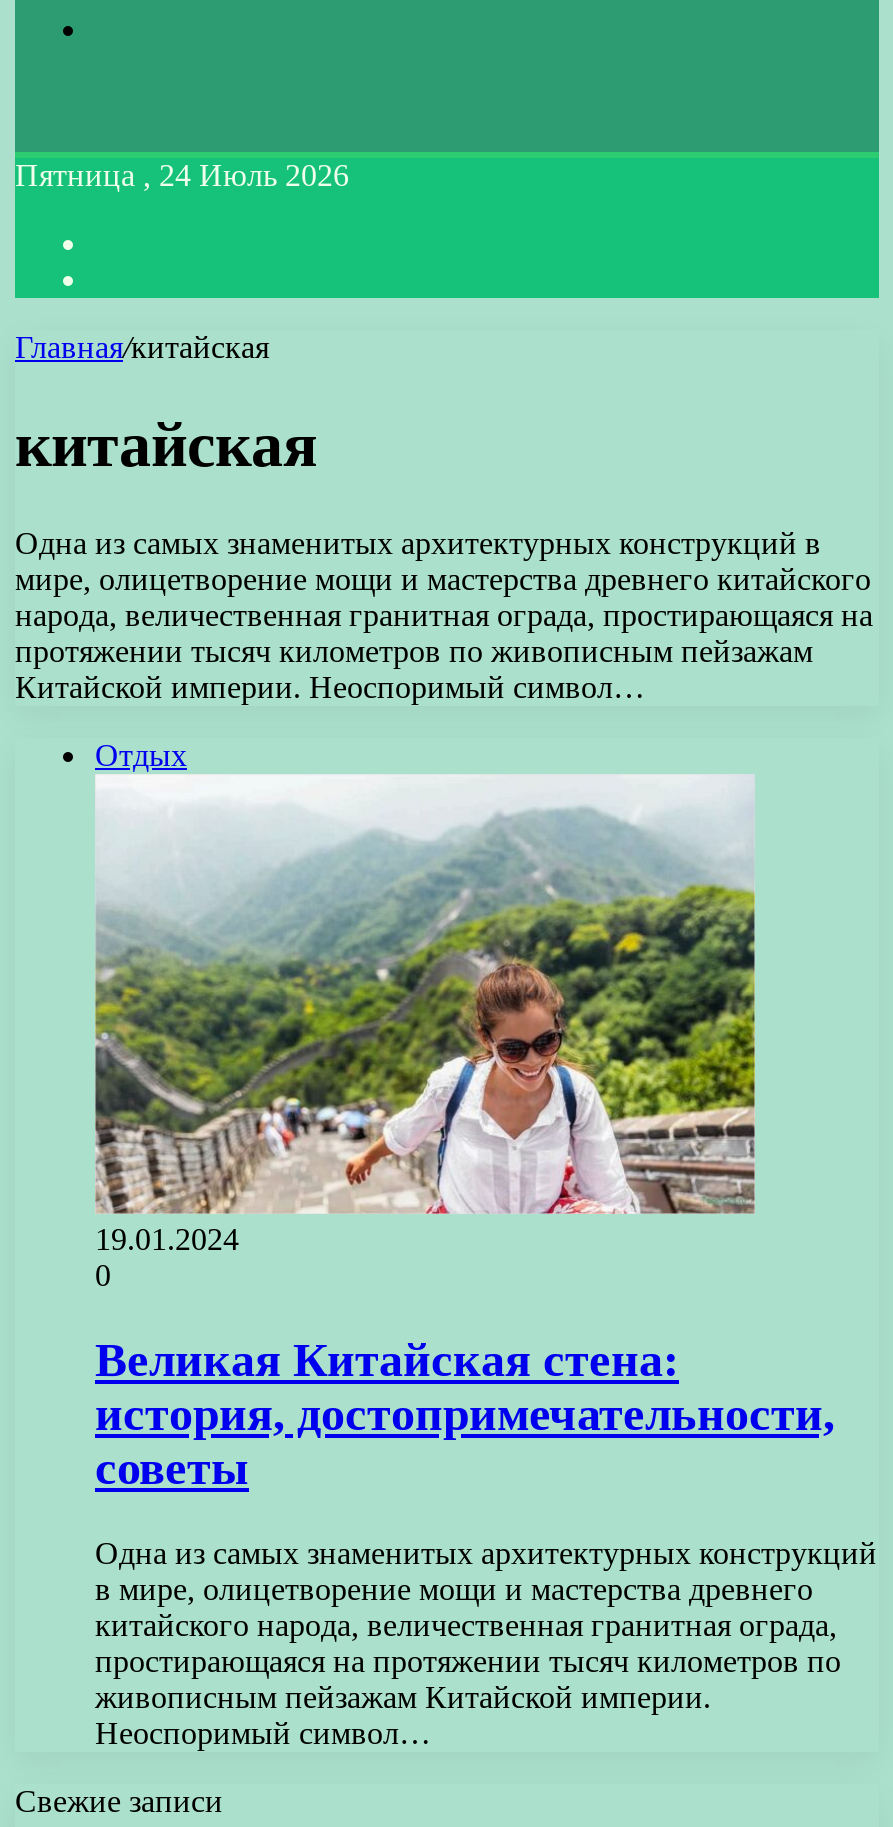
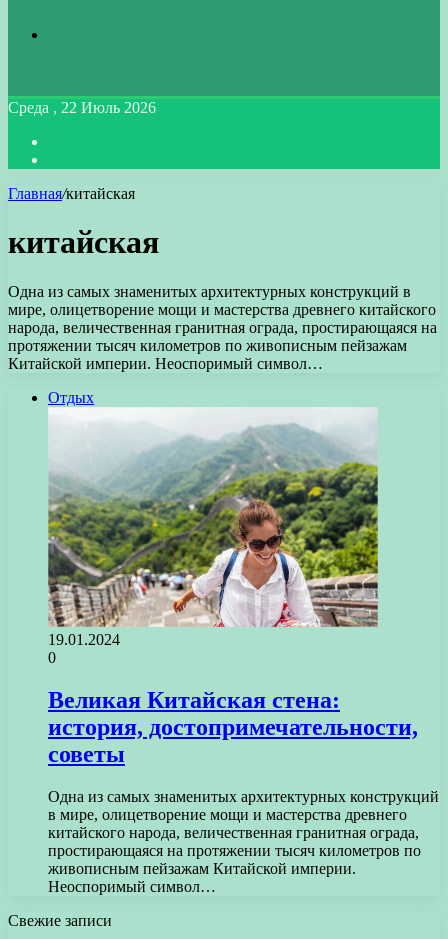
- Пятница , 24 Июль 2026
+ Среда , 22 Июль 2026
